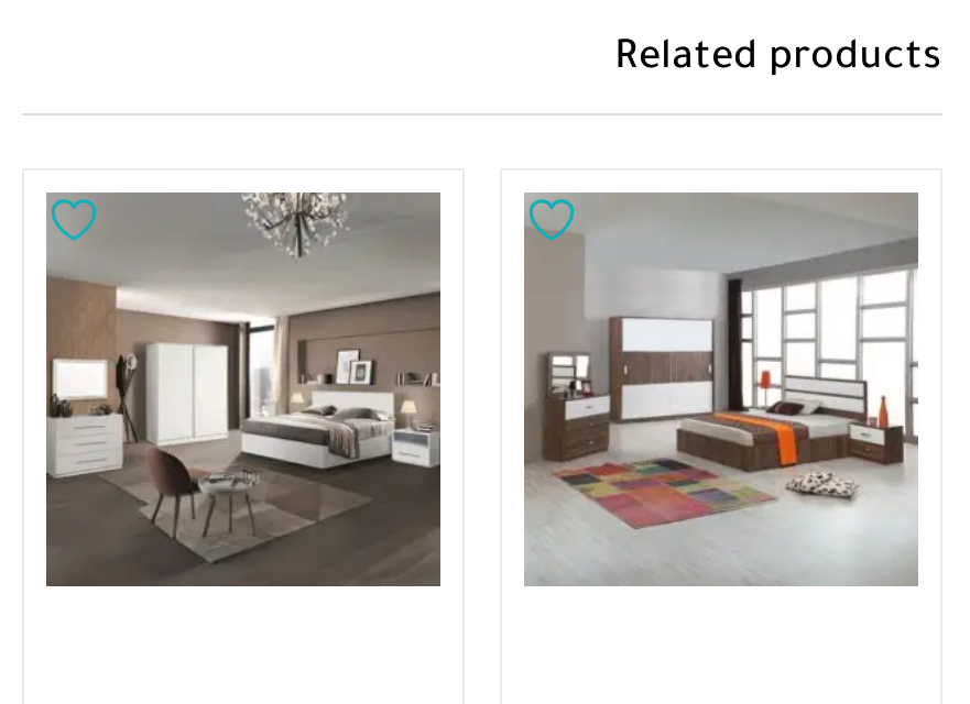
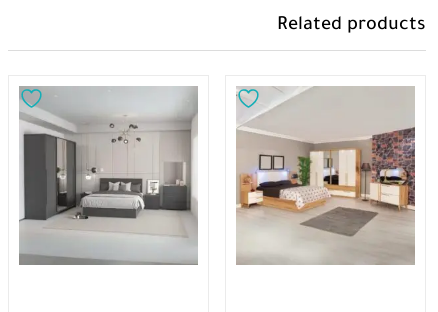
- [image]
+ [image]

- [image]
+ [image]
